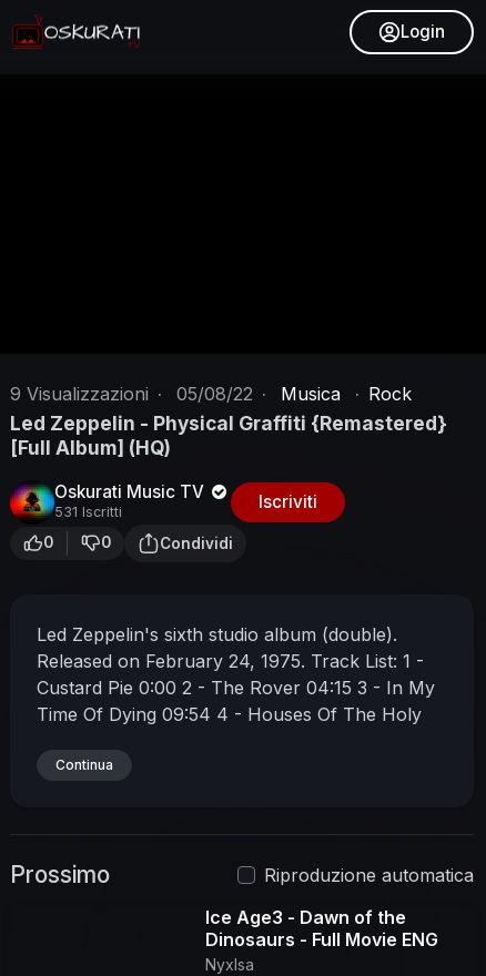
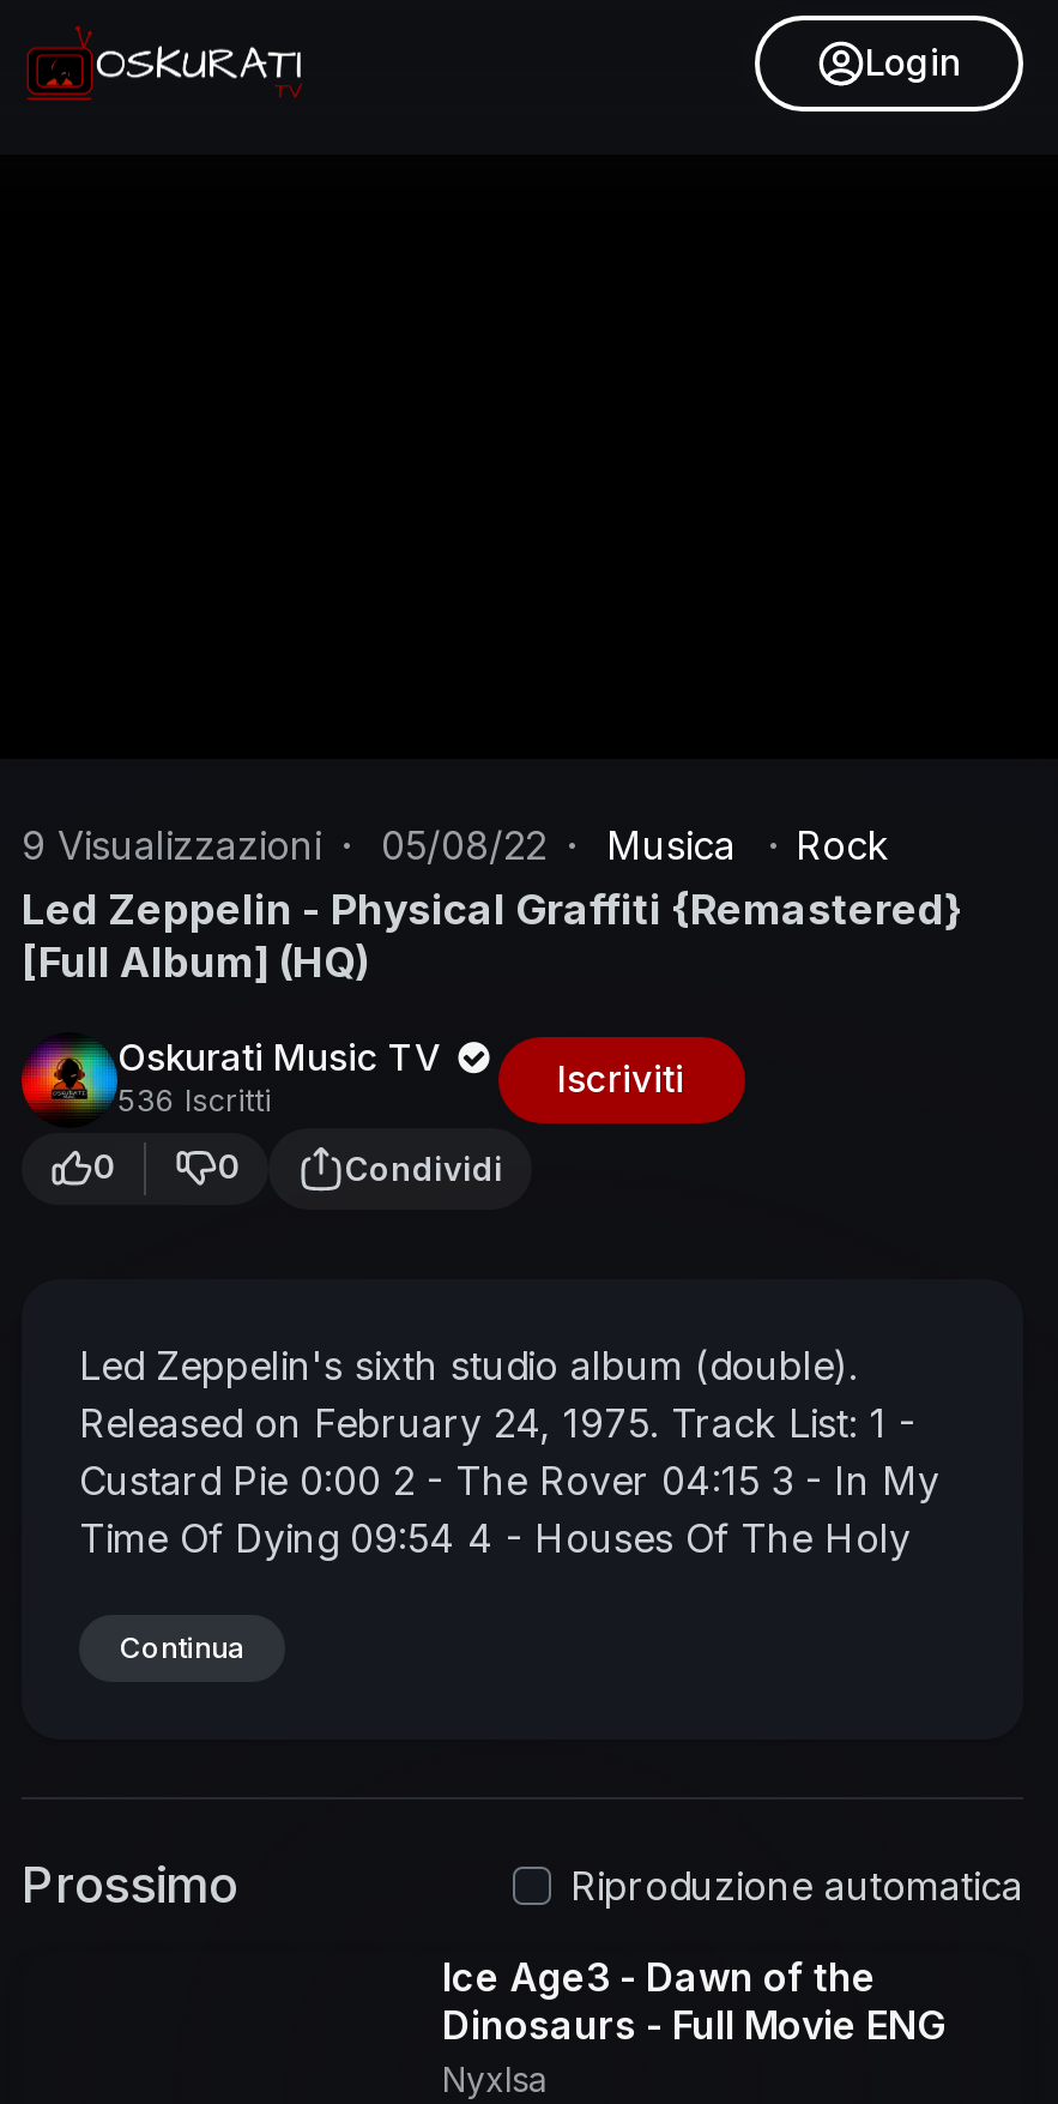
- 531 Iscritti
+ 536 Iscritti
